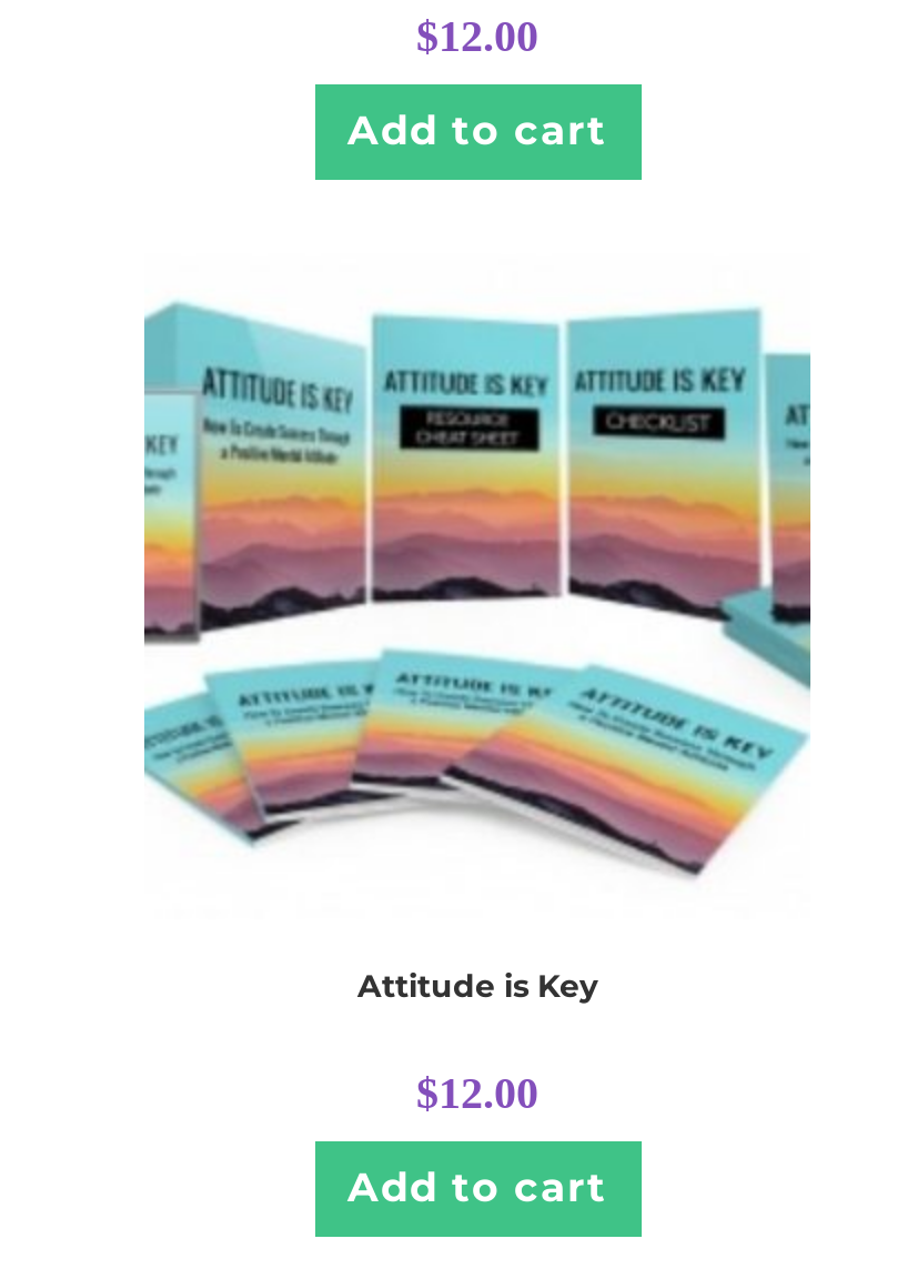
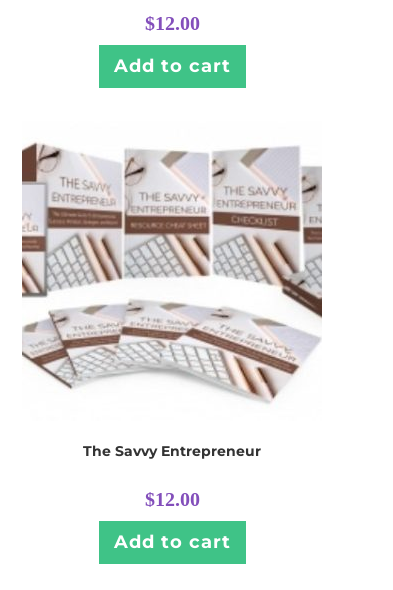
- [image]
+ [image]

- Attitude is Key
+ The Savvy Entrepreneur
